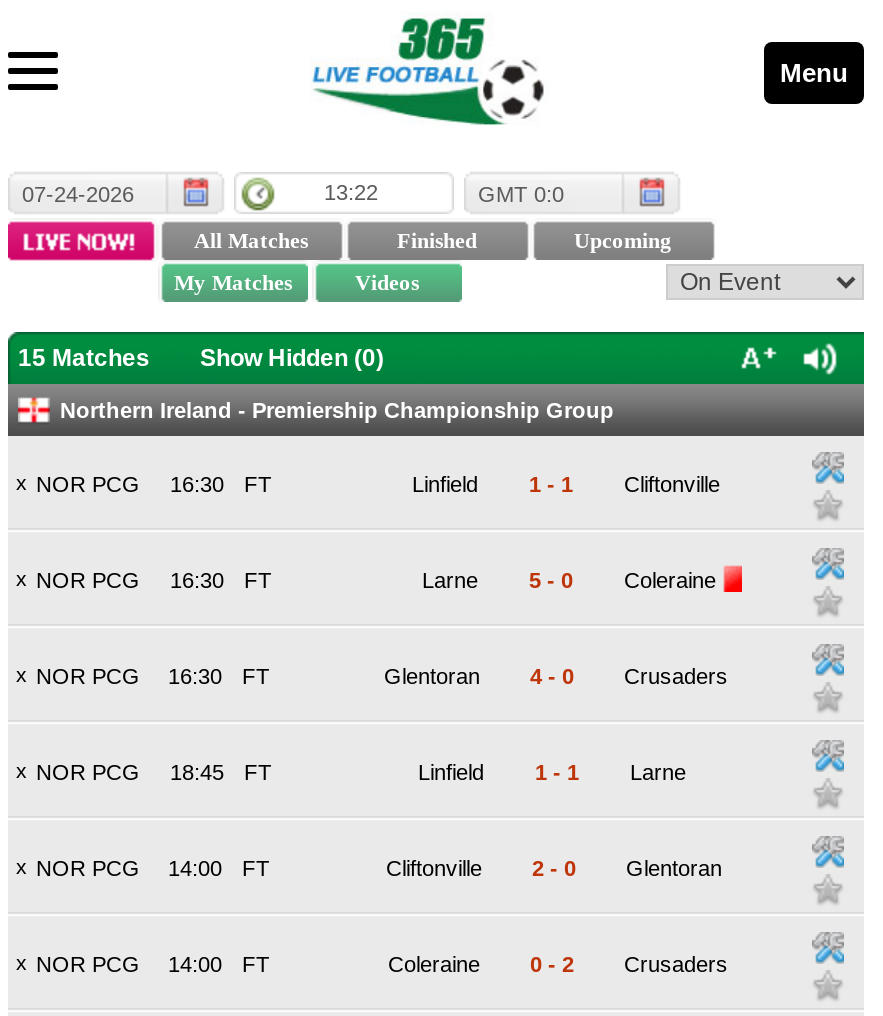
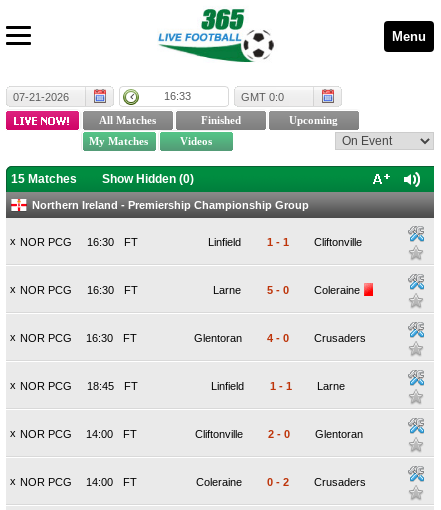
- 07-24-2026
+ 07-21-2026

- 13:22
+ 16:33
